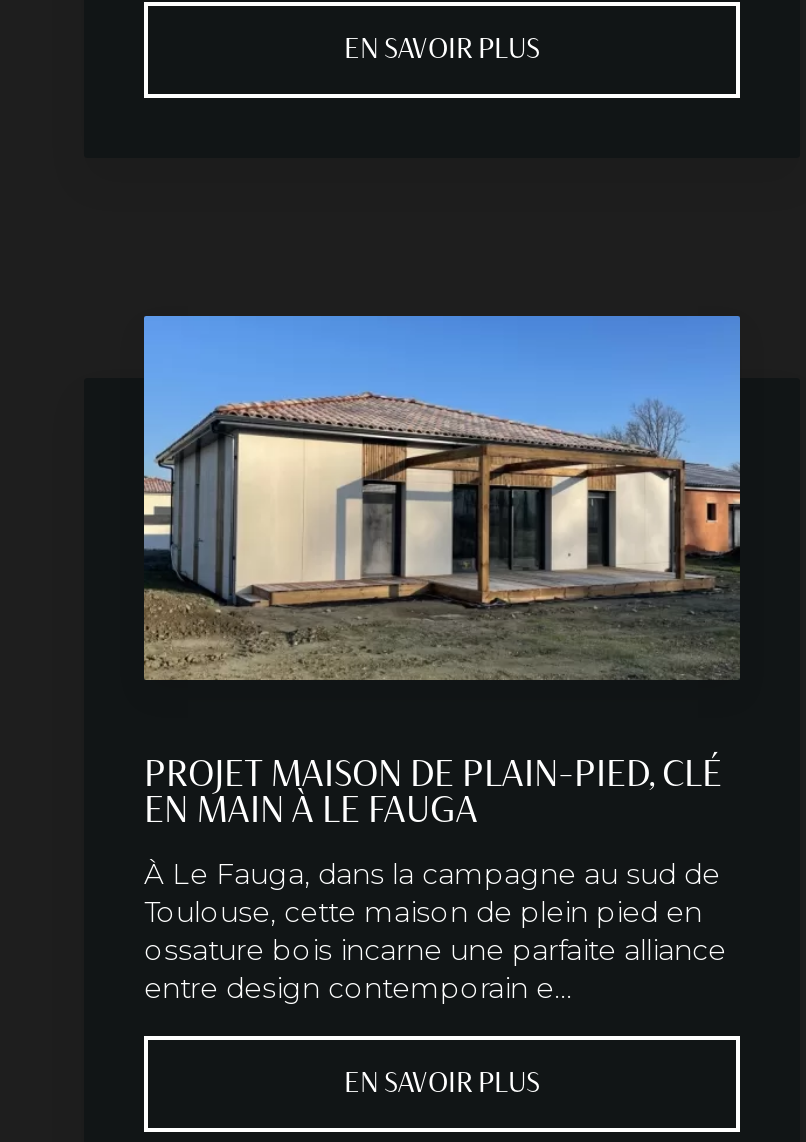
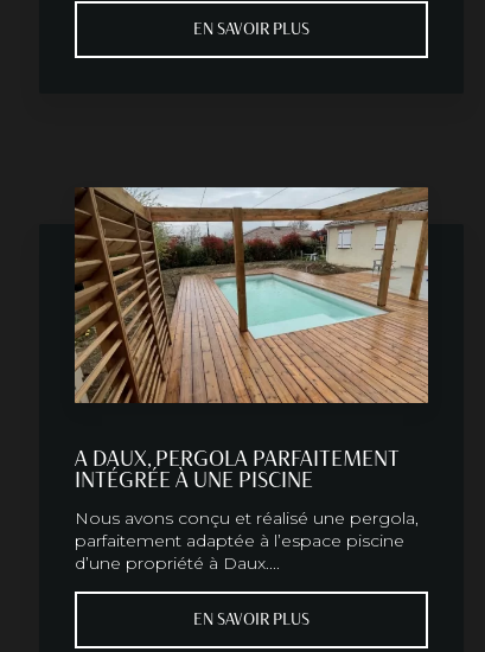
- [image]
- PROJET MAISON DE PLAIN-PIED, CLÉ
- EN MAIN À LE FAUGA
+ [image]
+ A DAUX, PERGOLA PARFAITEMENT
+ INTÉGRÉE À UNE PISCINE

- À Le Fauga, dans la campagne au sud de
- Toulouse, cette maison de plein pied en
- ossature bois incarne une parfaite alliance
- entre design contemporain e...
+ Nous avons conçu et réalisé une pergola,
+ parfaitement adaptée à l’espace piscine
+ d’une propriété à Daux....
